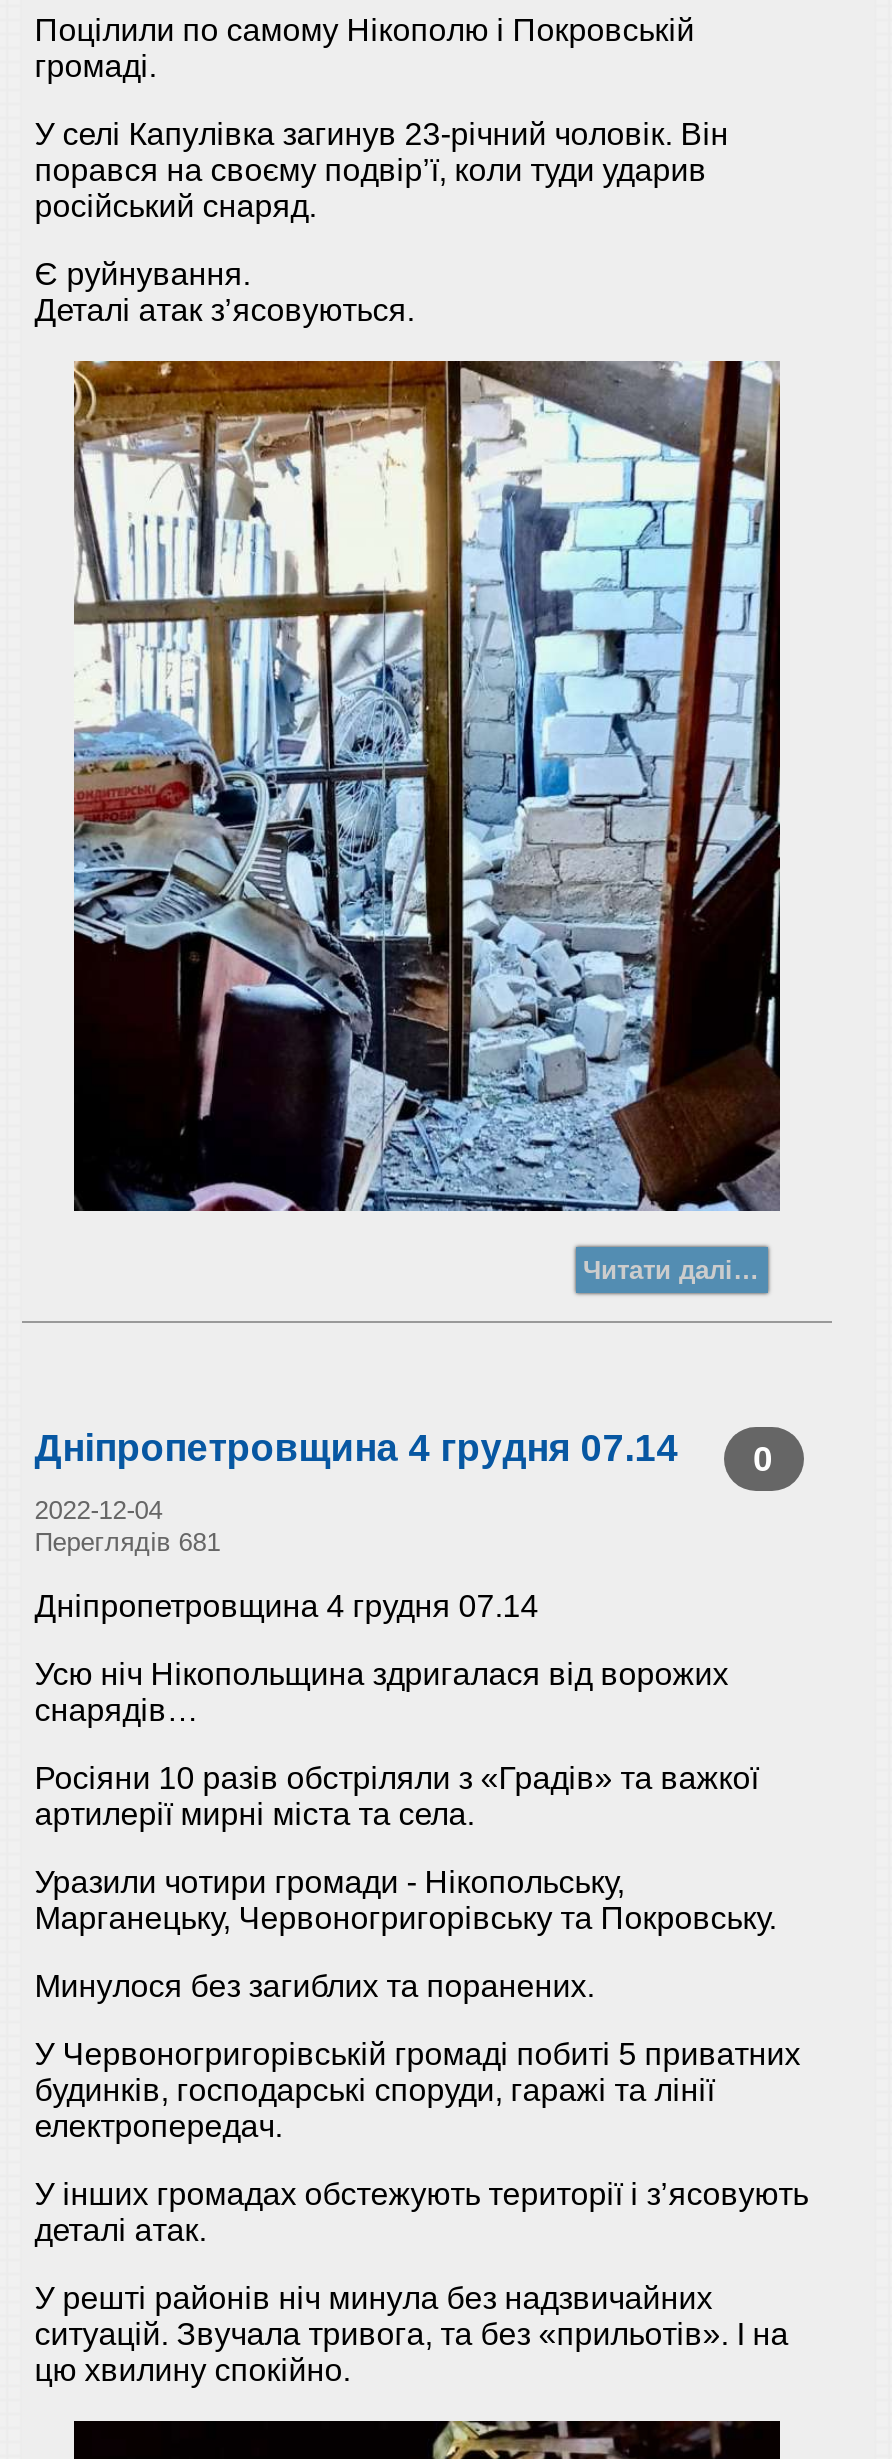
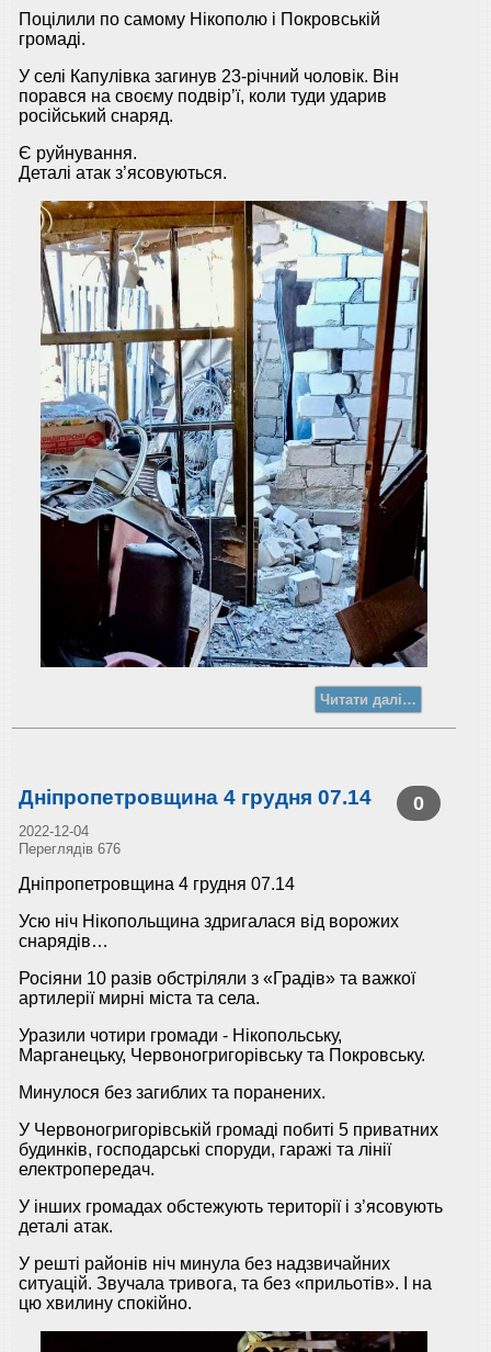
- Переглядів 681
+ Переглядів 676
